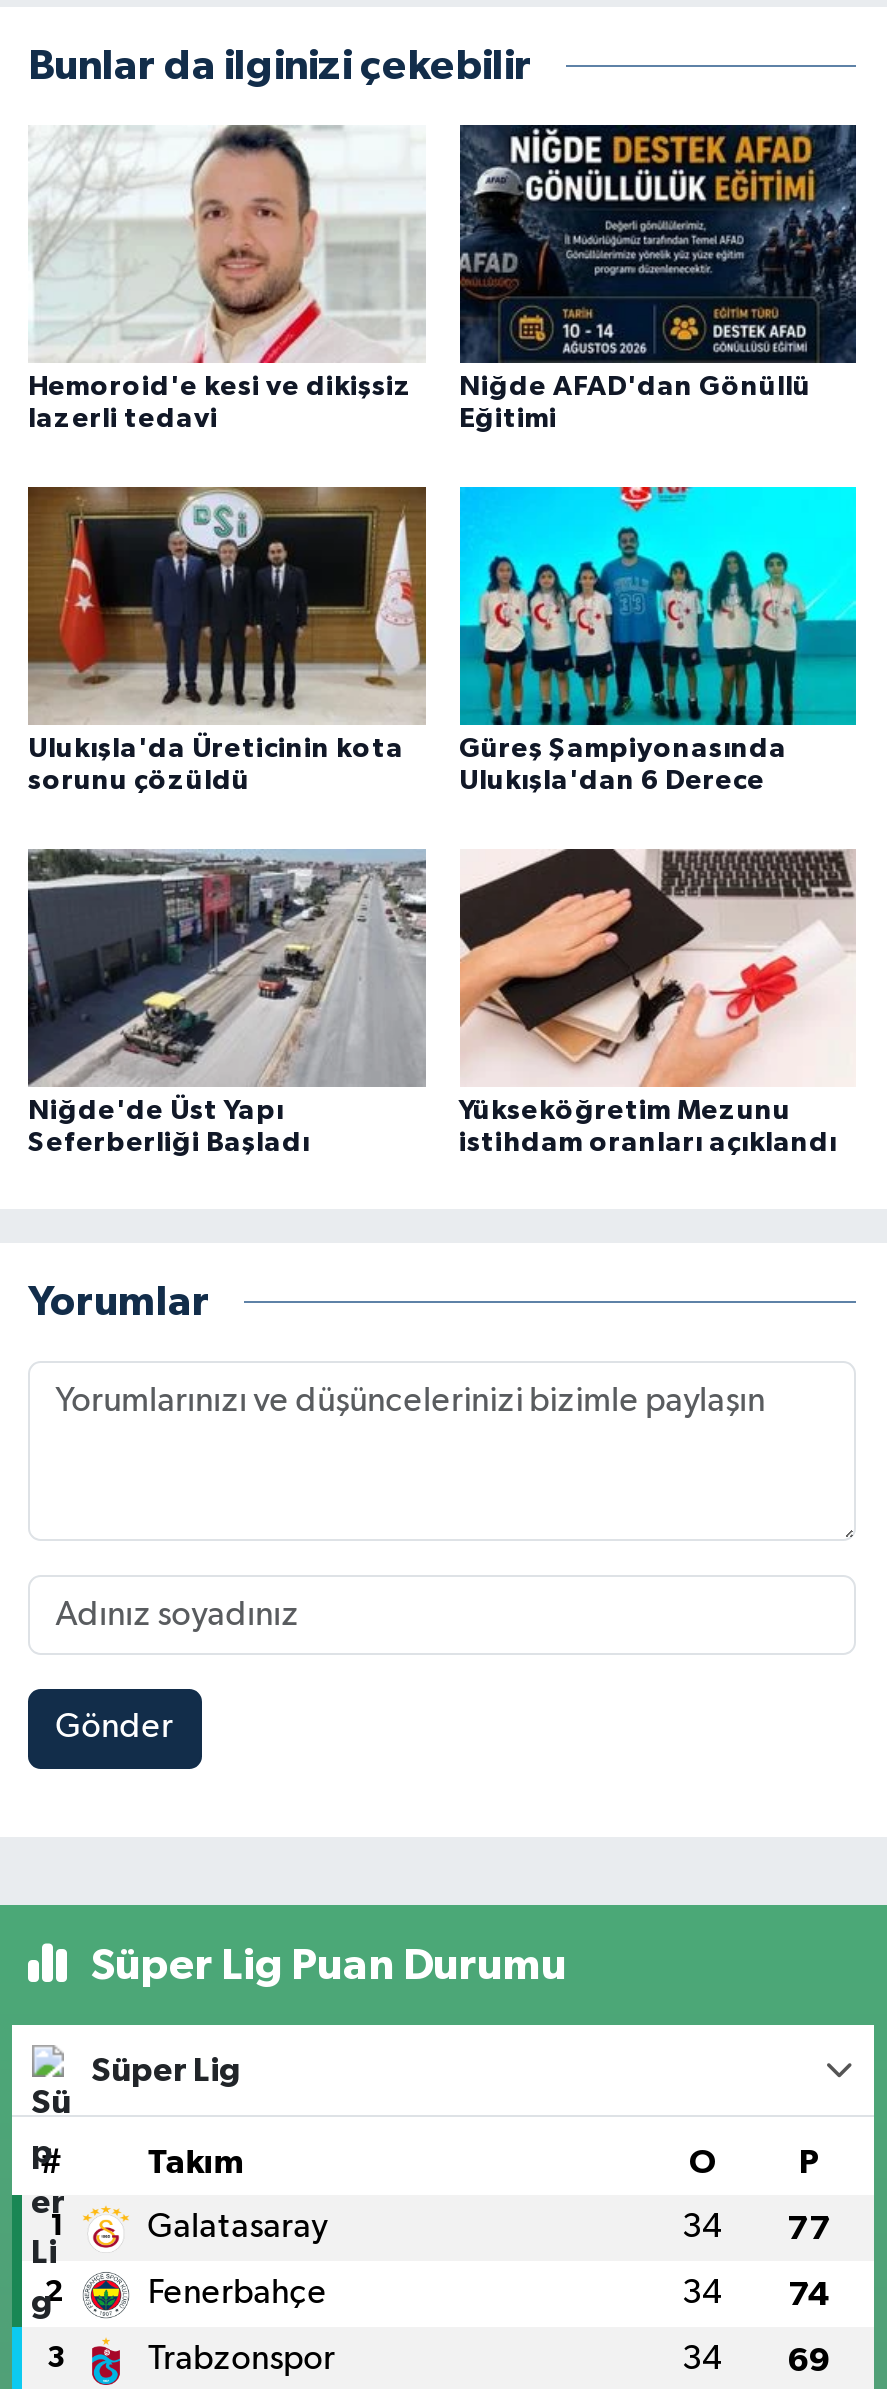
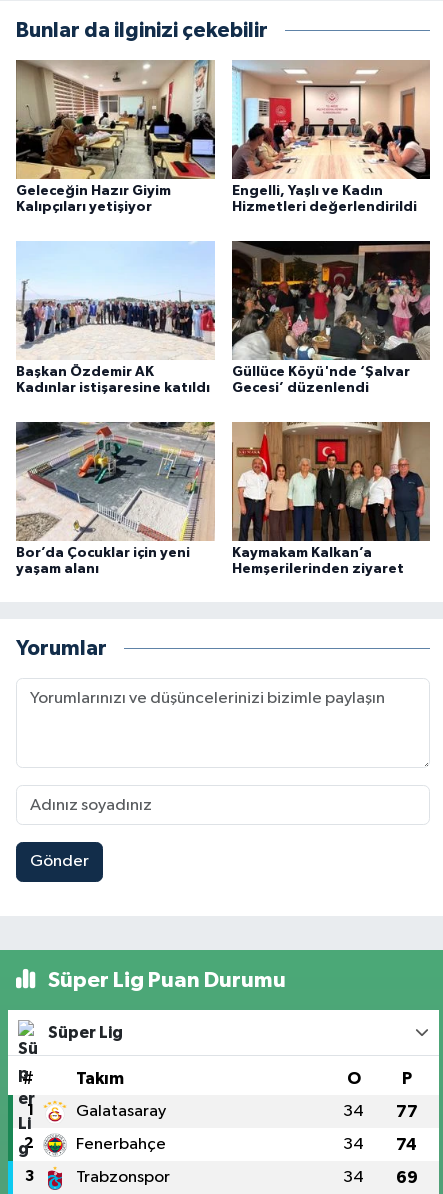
- [image]
- Hemoroid'e kesi ve dikişsiz
- lazerli tedavi
+ [image]
+ Geleceğin Hazır Giyim
+ Kalıpçıları yetişiyor

- [image]
- Niğde AFAD'dan Gönüllü
- Eğitimi
+ [image]
+ Engelli, Yaşlı ve Kadın
+ Hizmetleri değerlendirildi

- [image]
- Ulukışla'da Üreticinin kota
- sorunu çözüldü
+ [image]
+ Başkan Özdemir AK
+ Kadınlar istişaresine katıldı

- [image]
- Güreş Şampiyonasında
- Ulukışla'dan 6 Derece
+ [image]
+ Güllüce Köyü'nde ‘Şalvar
+ Gecesi’ düzenlendi

- [image]
- Niğde'de Üst Yapı
- Seferberliği Başladı
+ [image]
+ Bor’da Çocuklar için yeni
+ yaşam alanı

- [image]
- Yükseköğretim Mezunu
- istihdam oranları açıklandı
+ [image]
+ Kaymakam Kalkan’a
+ Hemşerilerinden ziyaret
